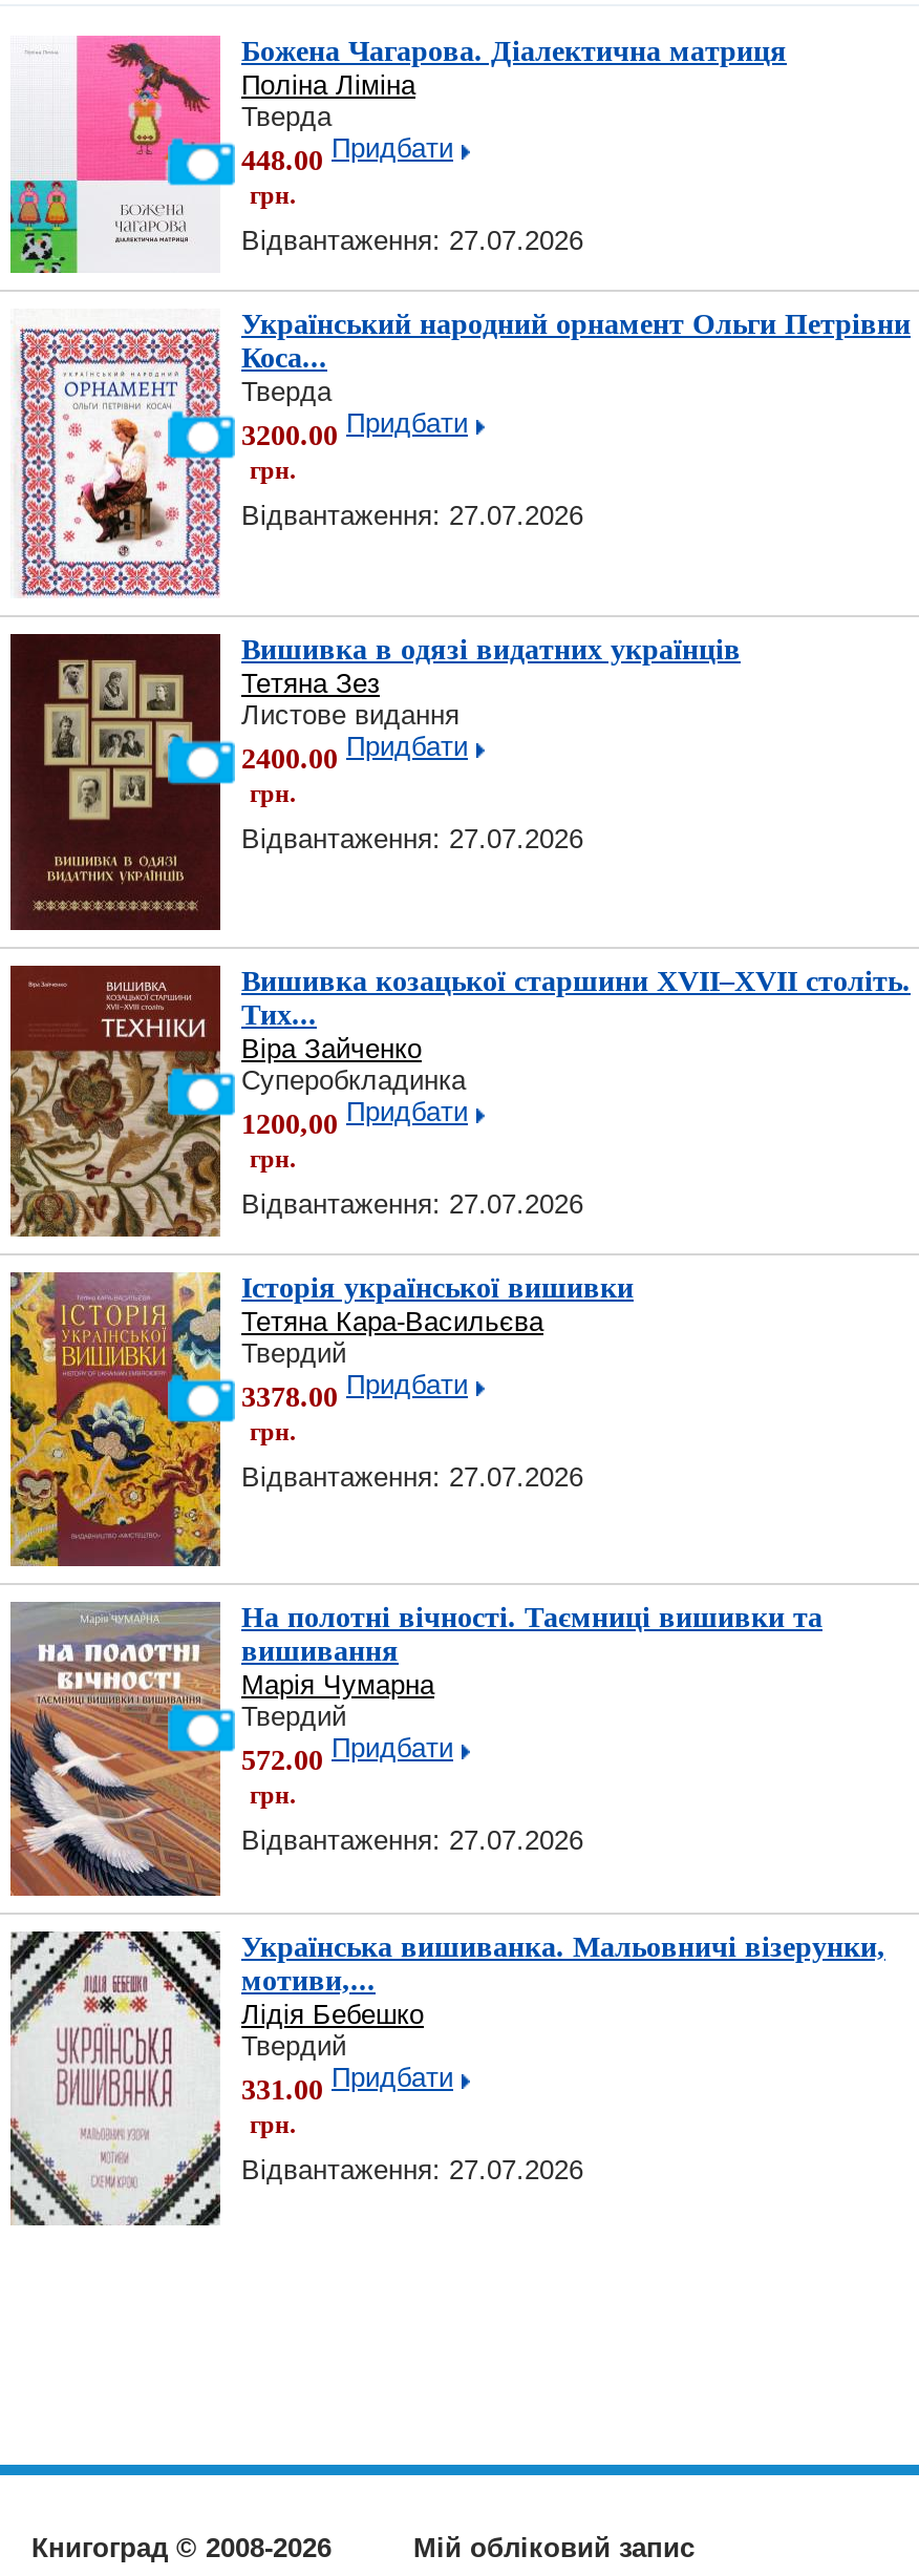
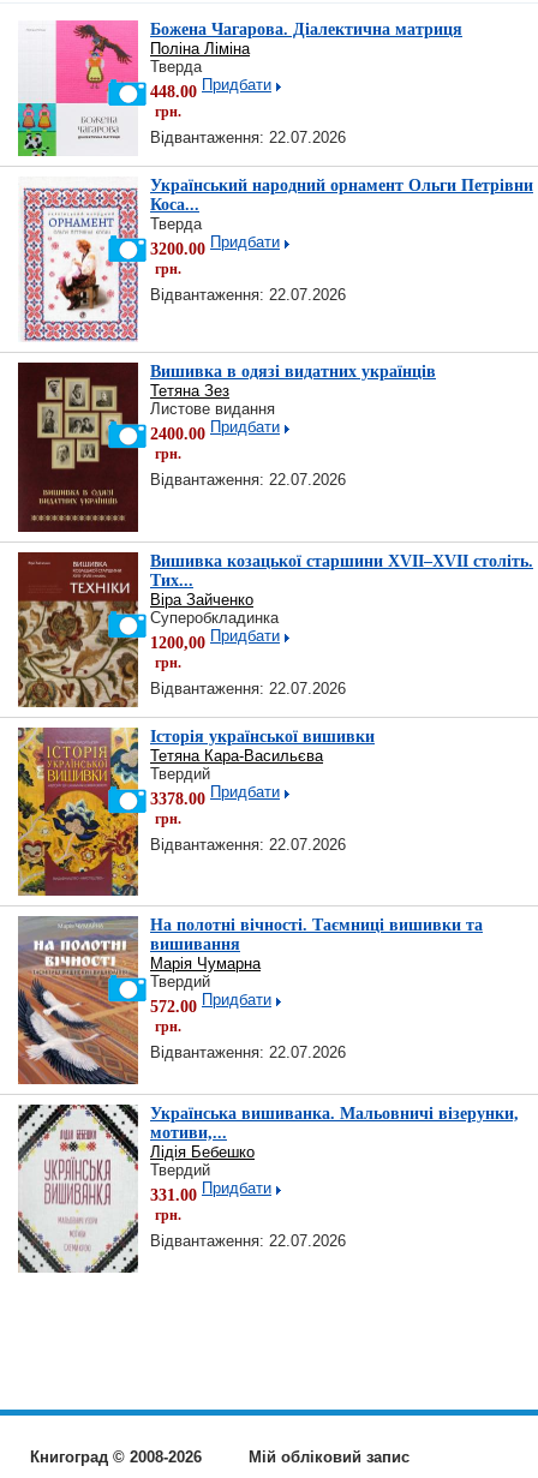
- Відвантаження: 27.07.2026
+ Відвантаження: 22.07.2026

- Відвантаження: 27.07.2026
+ Відвантаження: 22.07.2026

- Відвантаження: 27.07.2026
+ Відвантаження: 22.07.2026

- Відвантаження: 27.07.2026
+ Відвантаження: 22.07.2026

- Відвантаження: 27.07.2026
+ Відвантаження: 22.07.2026

- Відвантаження: 27.07.2026
+ Відвантаження: 22.07.2026

- Відвантаження: 27.07.2026
+ Відвантаження: 22.07.2026
